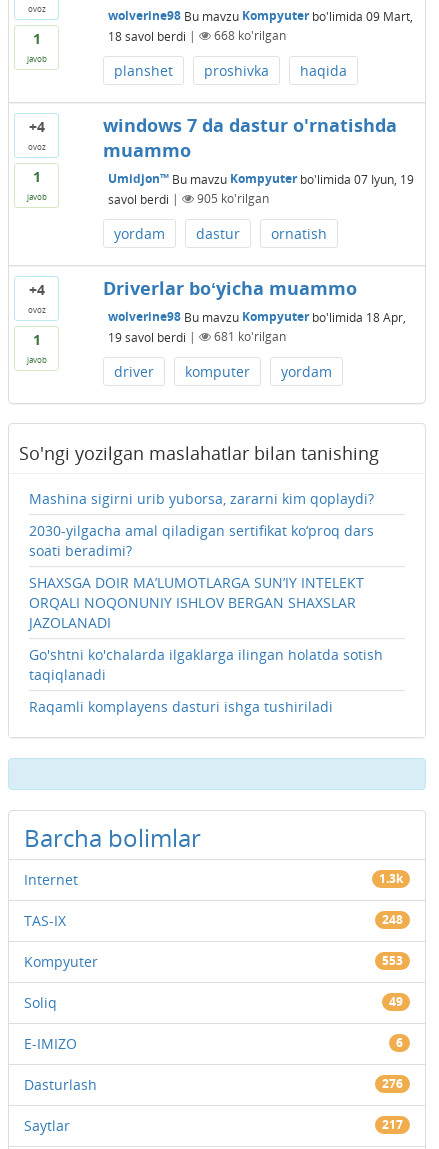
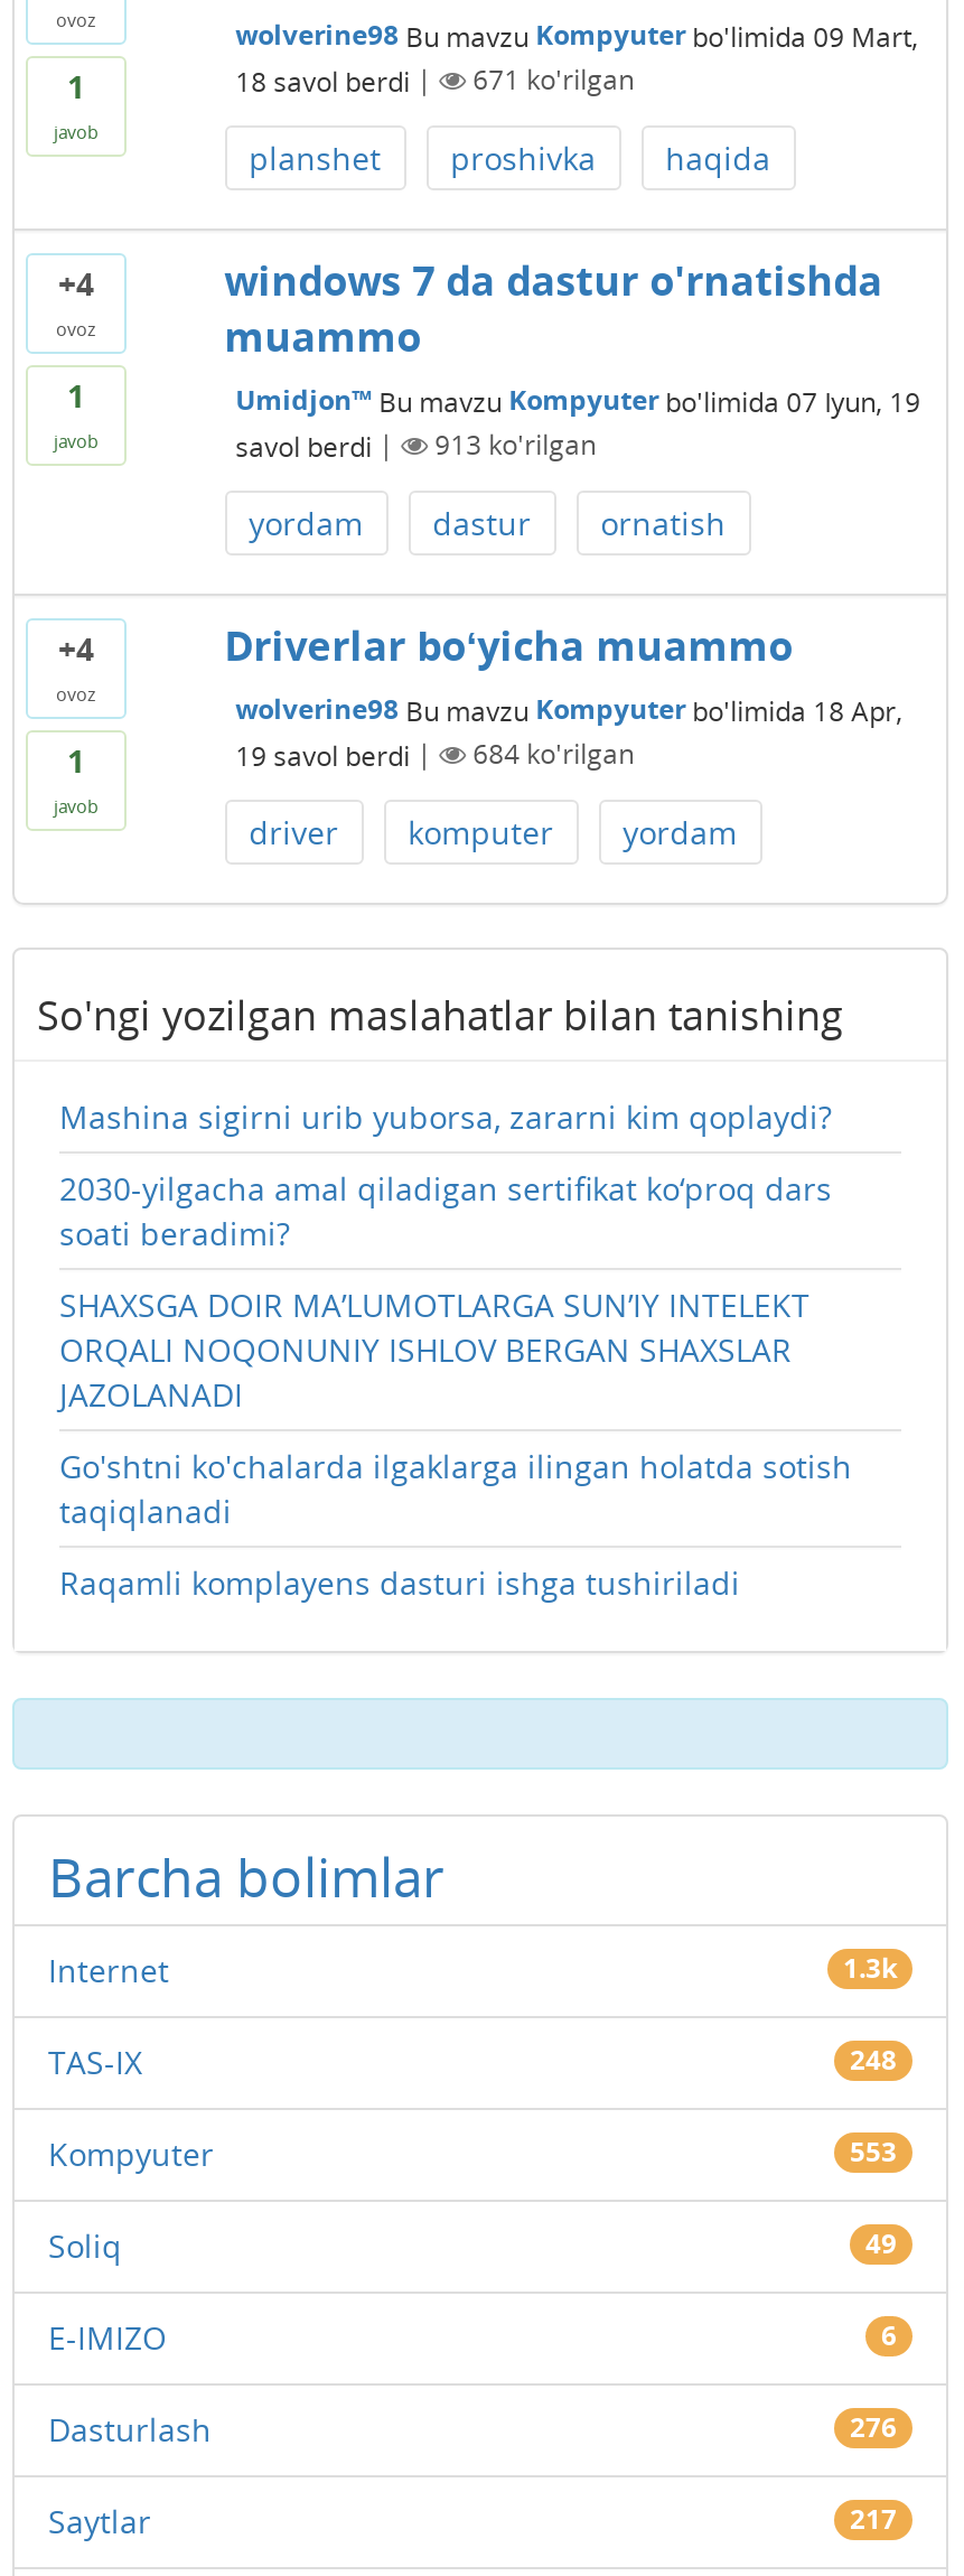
- 668 ko'rilgan
+ 671 ko'rilgan

- 905 ko'rilgan
+ 913 ko'rilgan

- 681 ko'rilgan
+ 684 ko'rilgan
